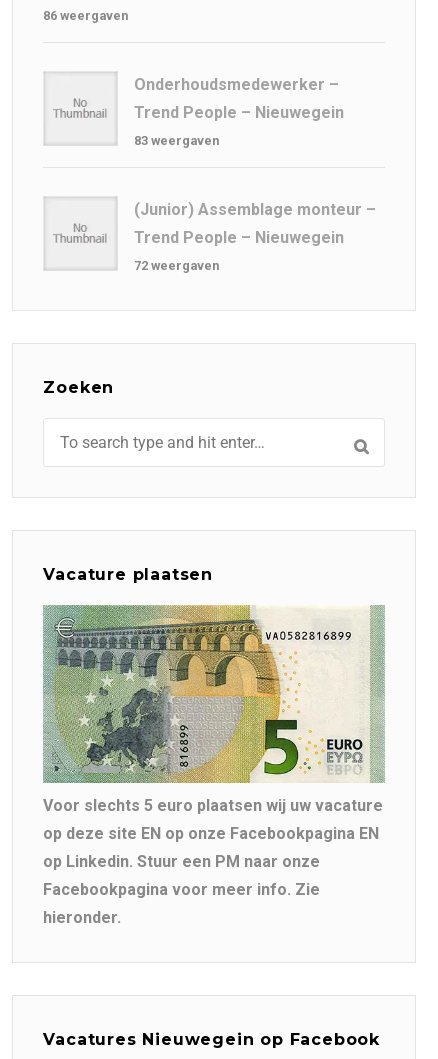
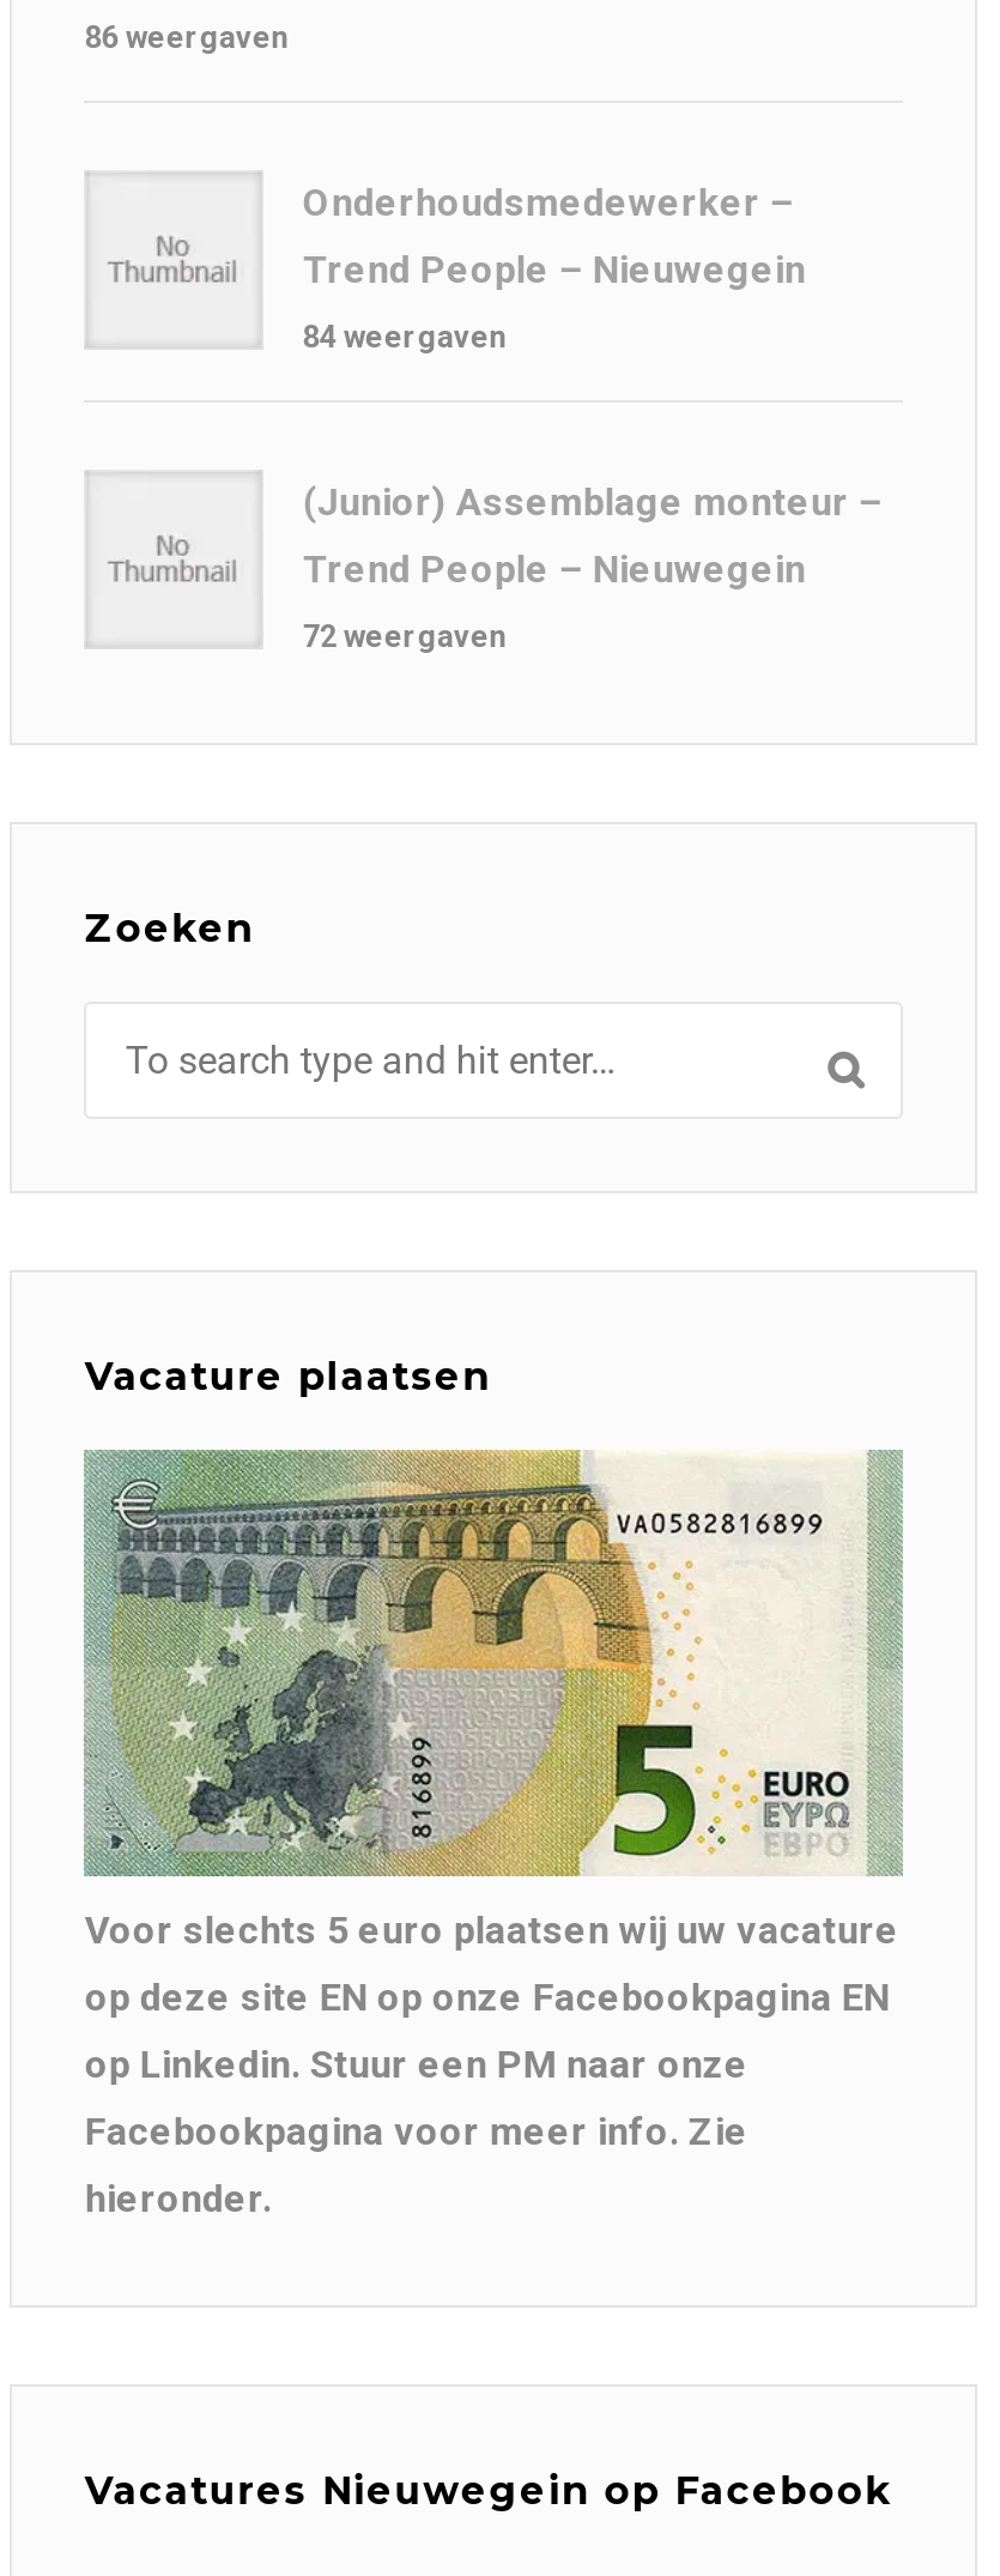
- 83 weergaven
+ 84 weergaven
